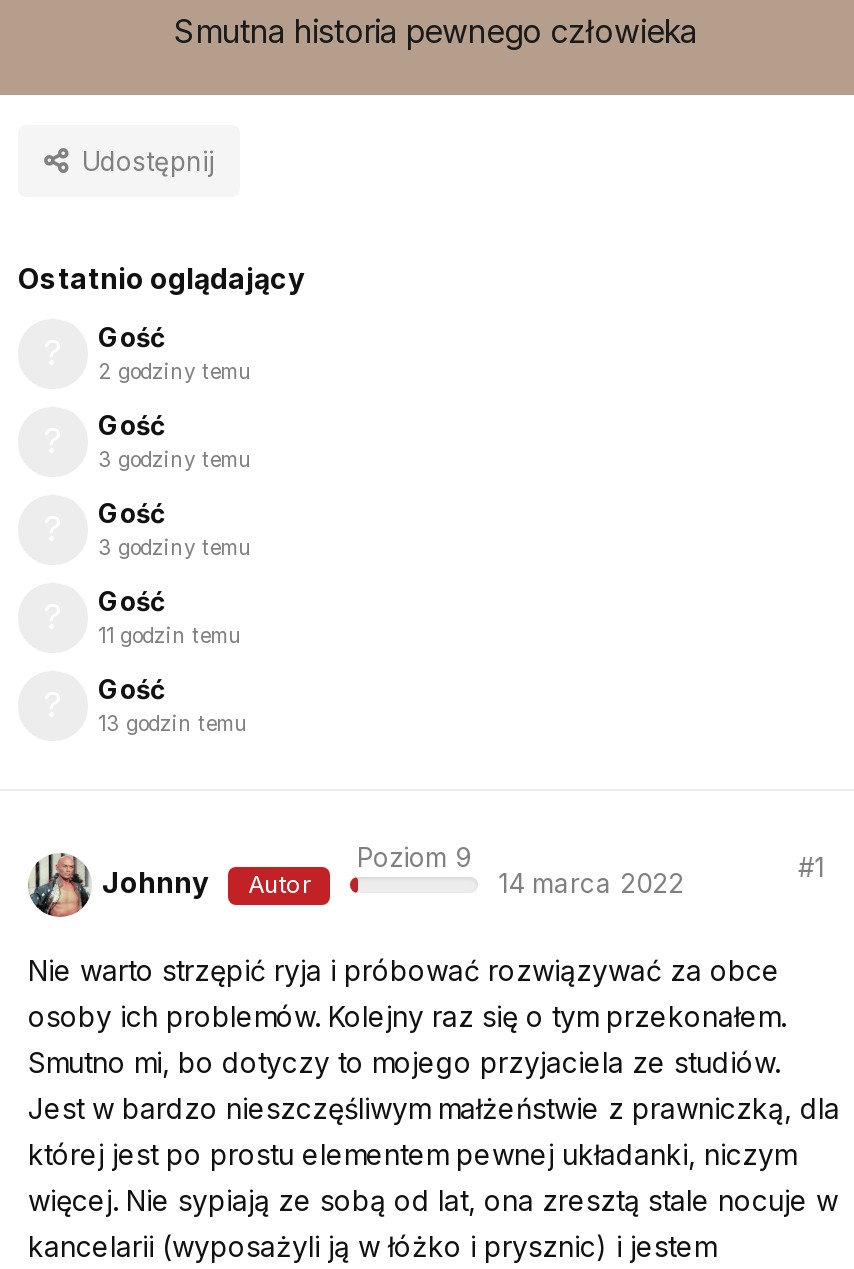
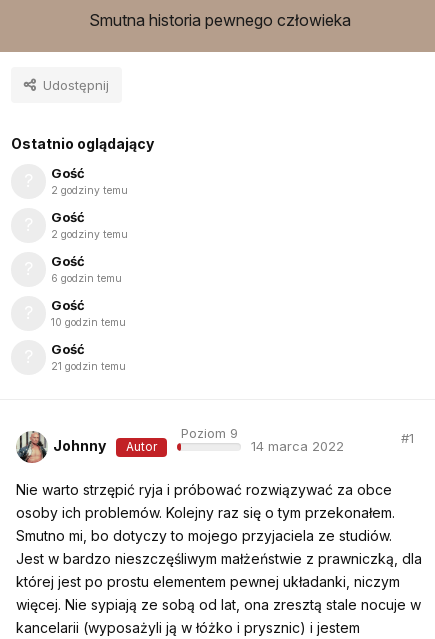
- 3 godziny temu
+ 2 godziny temu

- 3 godziny temu
+ 6 godzin temu

- 11 godzin temu
+ 10 godzin temu

- 13 godzin temu
+ 21 godzin temu
